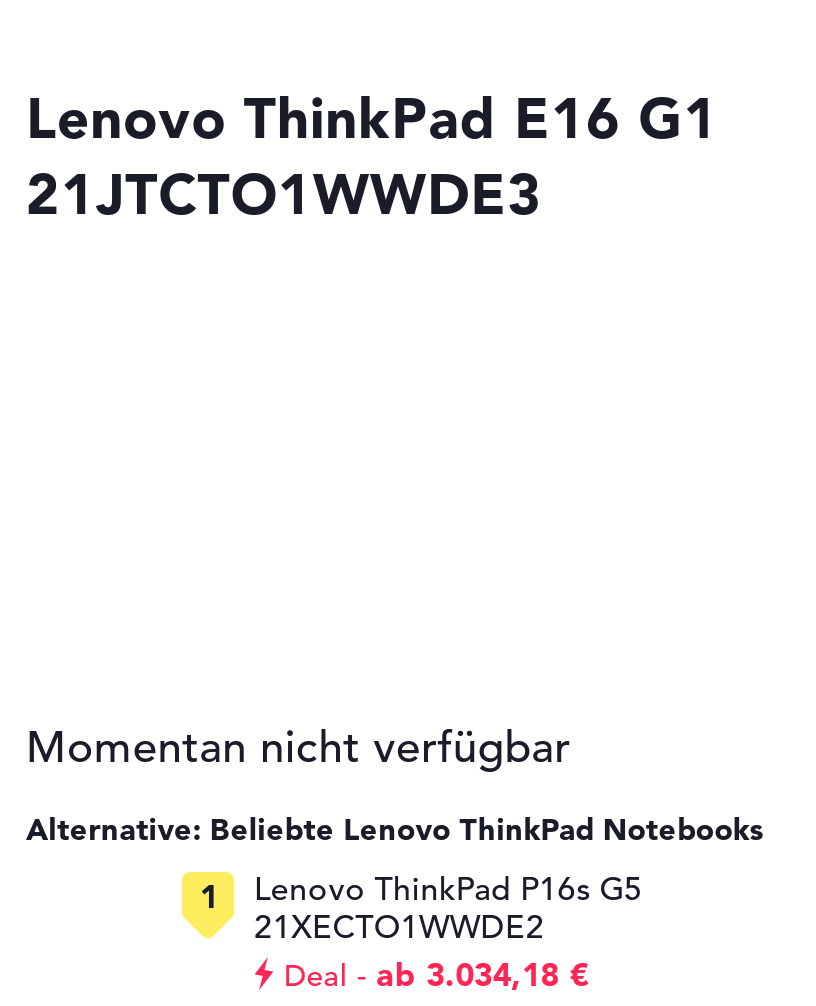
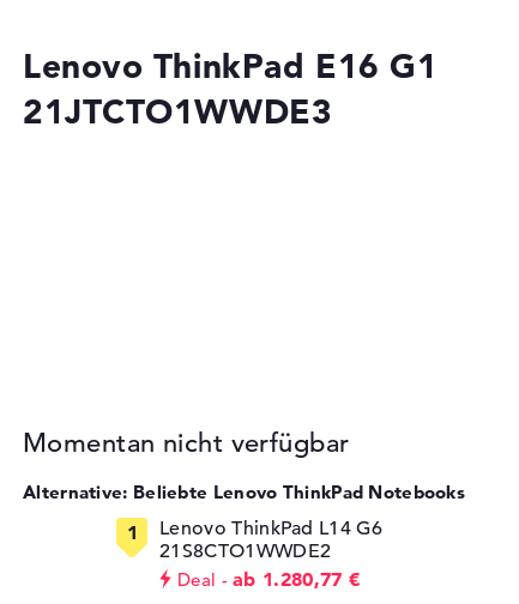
- Lenovo ThinkPad P16s G5
- 21XECTO1WWDE2
+ Lenovo ThinkPad L14 G6
+ 21S8CTO1WWDE2

- Deal ab 3.034,18 €
+ Deal ab 1.280,77 €
